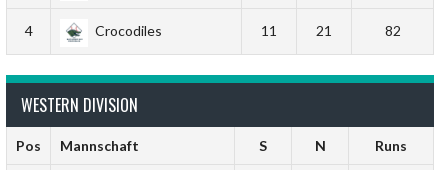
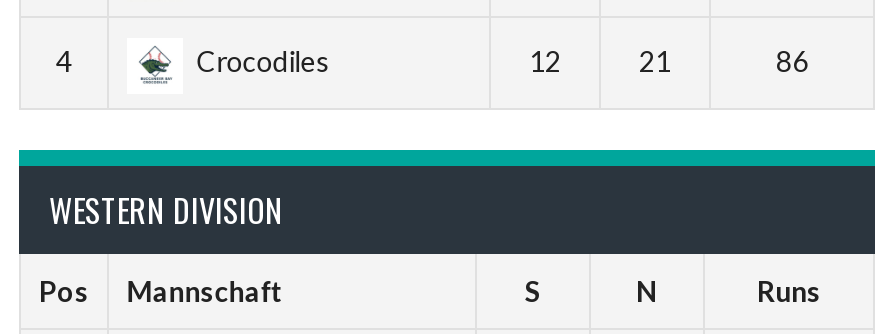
- 11
+ 12

- 82
+ 86
